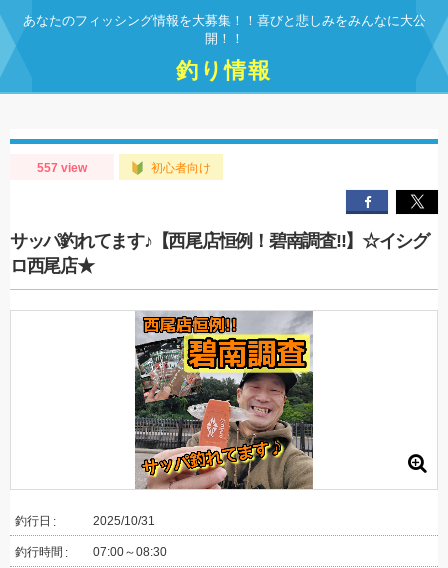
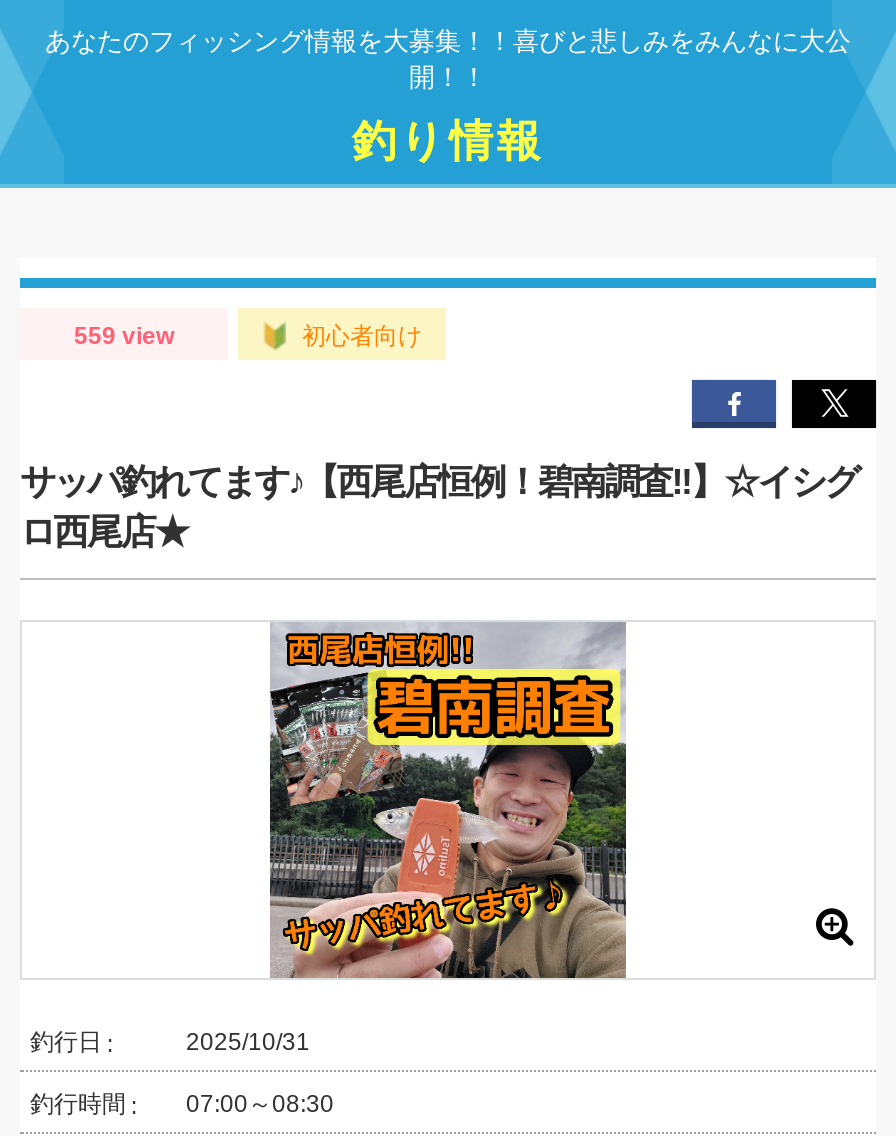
- 557 view
+ 559 view
